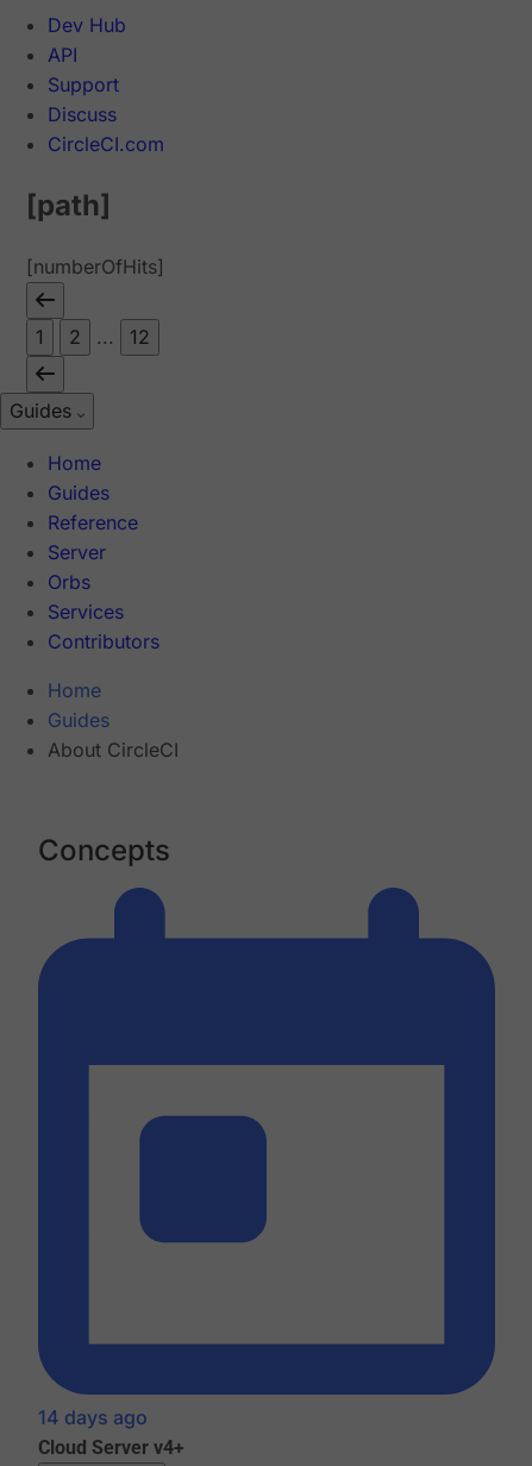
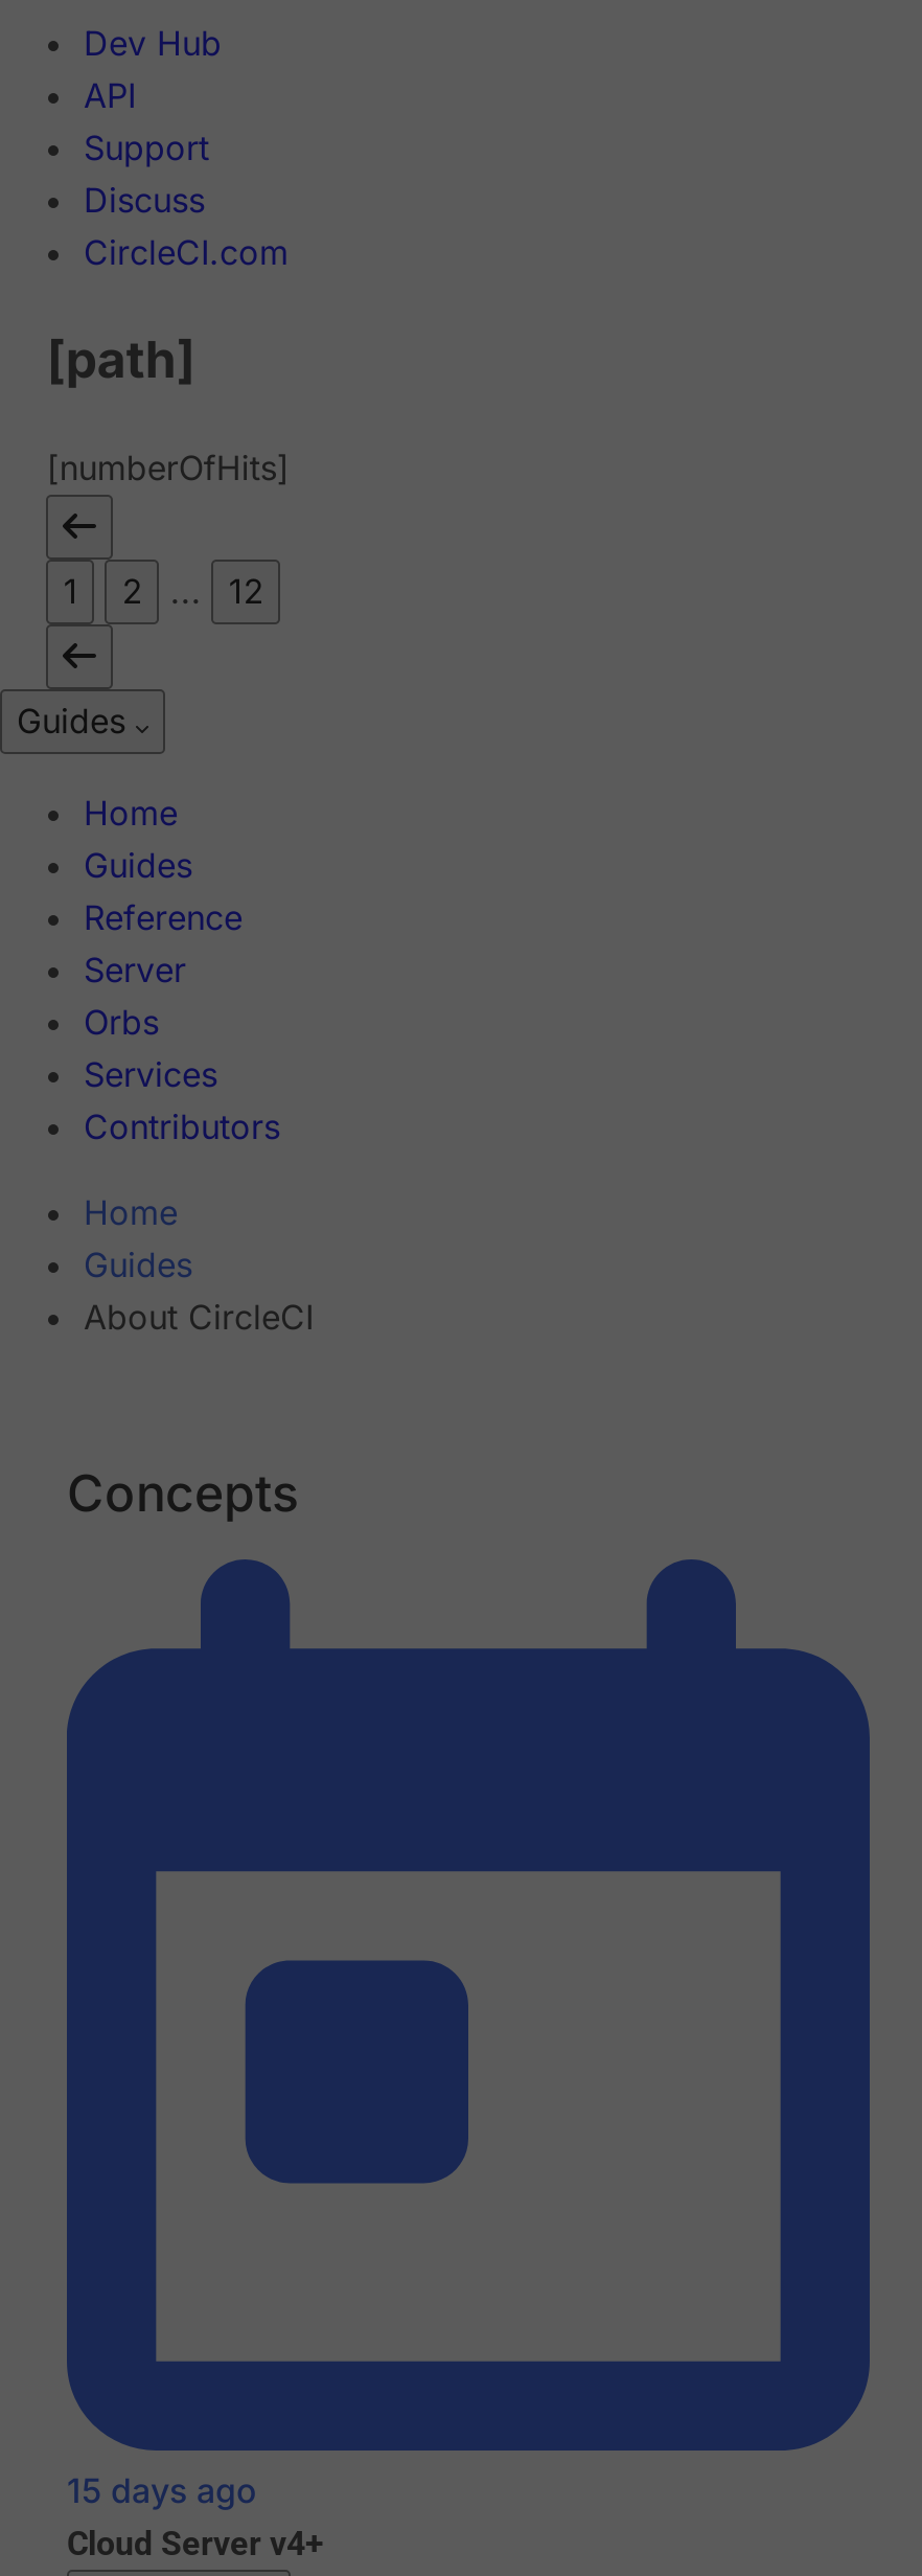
- 14 days ago
+ 15 days ago
